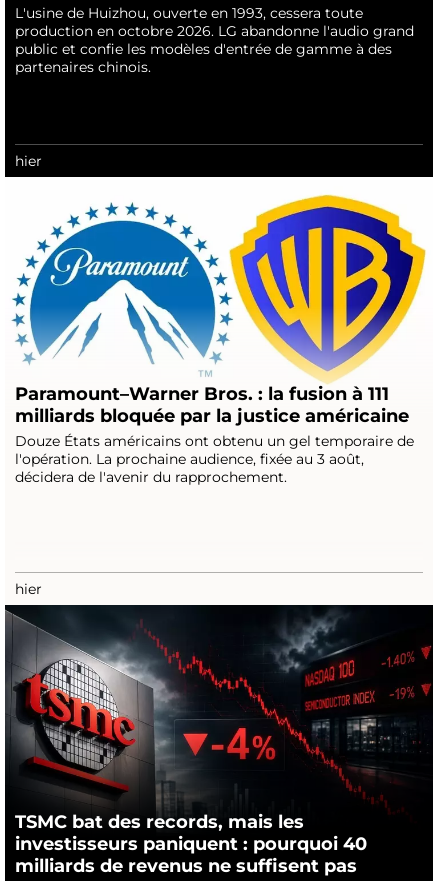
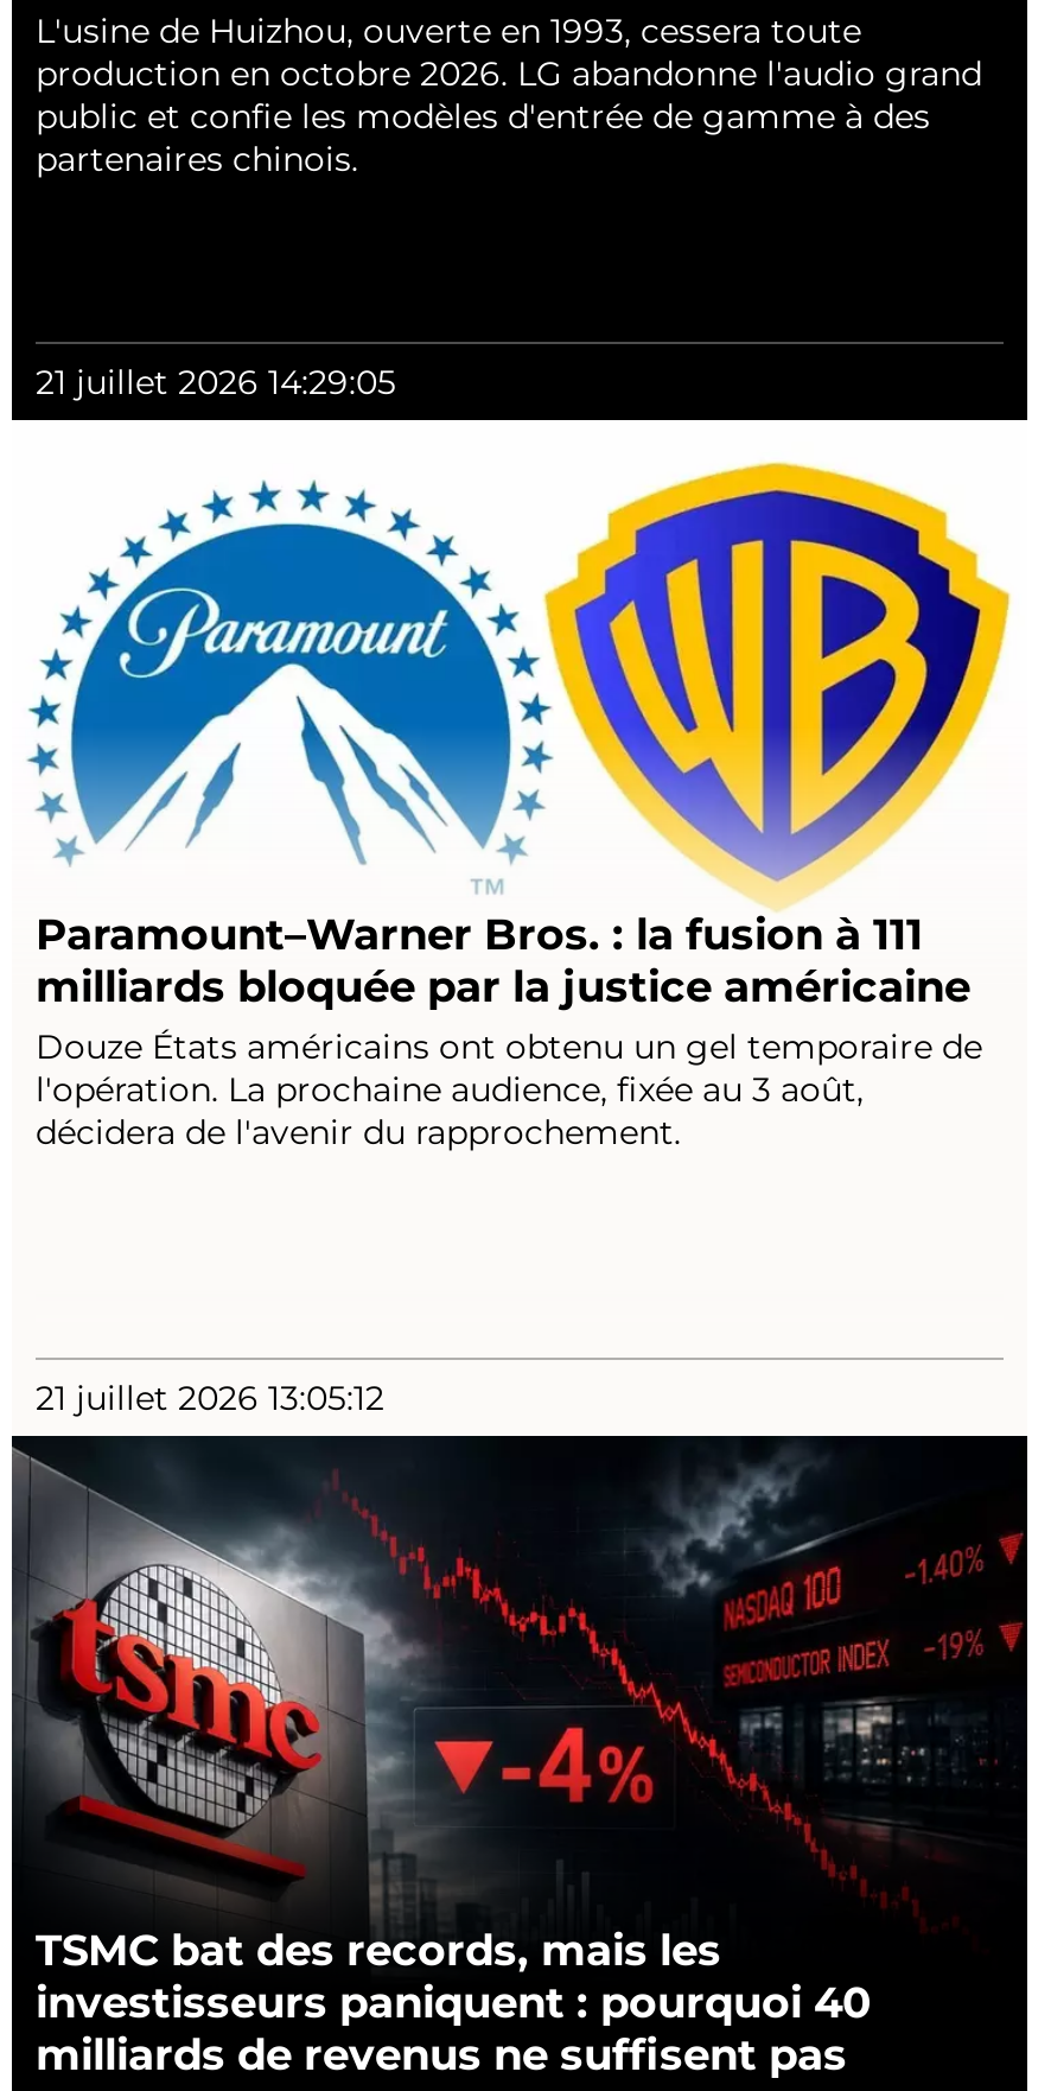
- hier
+ 21 juillet 2026 14:29:05

- hier
+ 21 juillet 2026 13:05:12
